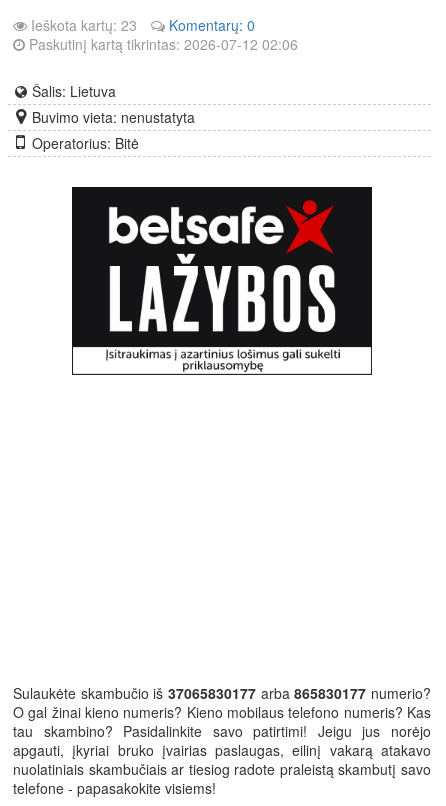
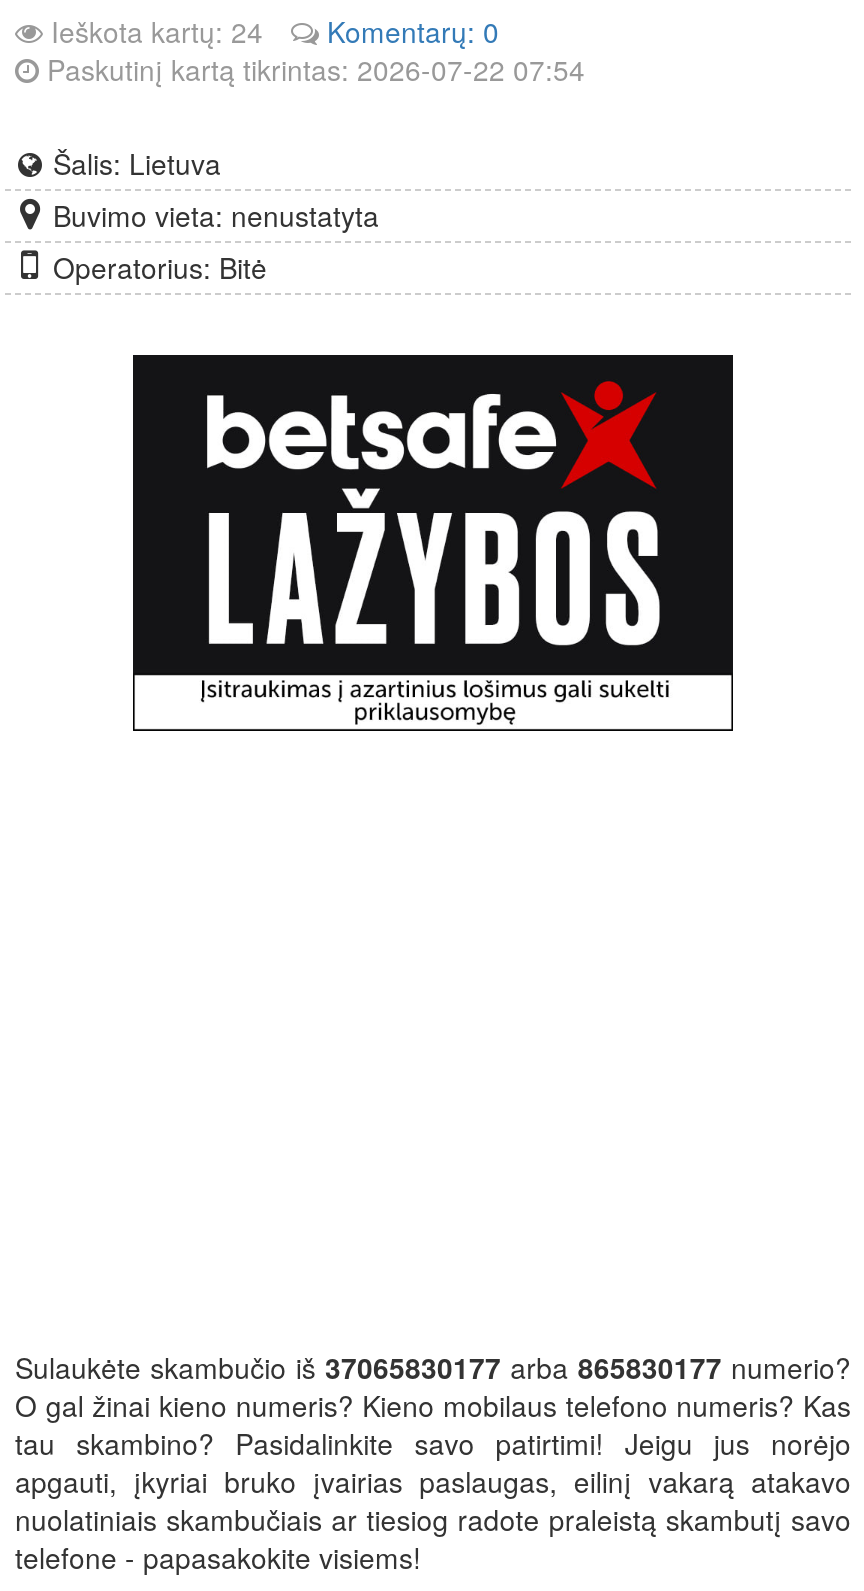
- Ieškota kartų: 23
+ Ieškota kartų: 24

- Paskutinį kartą tikrintas: 2026-07-12 02:06
+ Paskutinį kartą tikrintas: 2026-07-22 07:54
